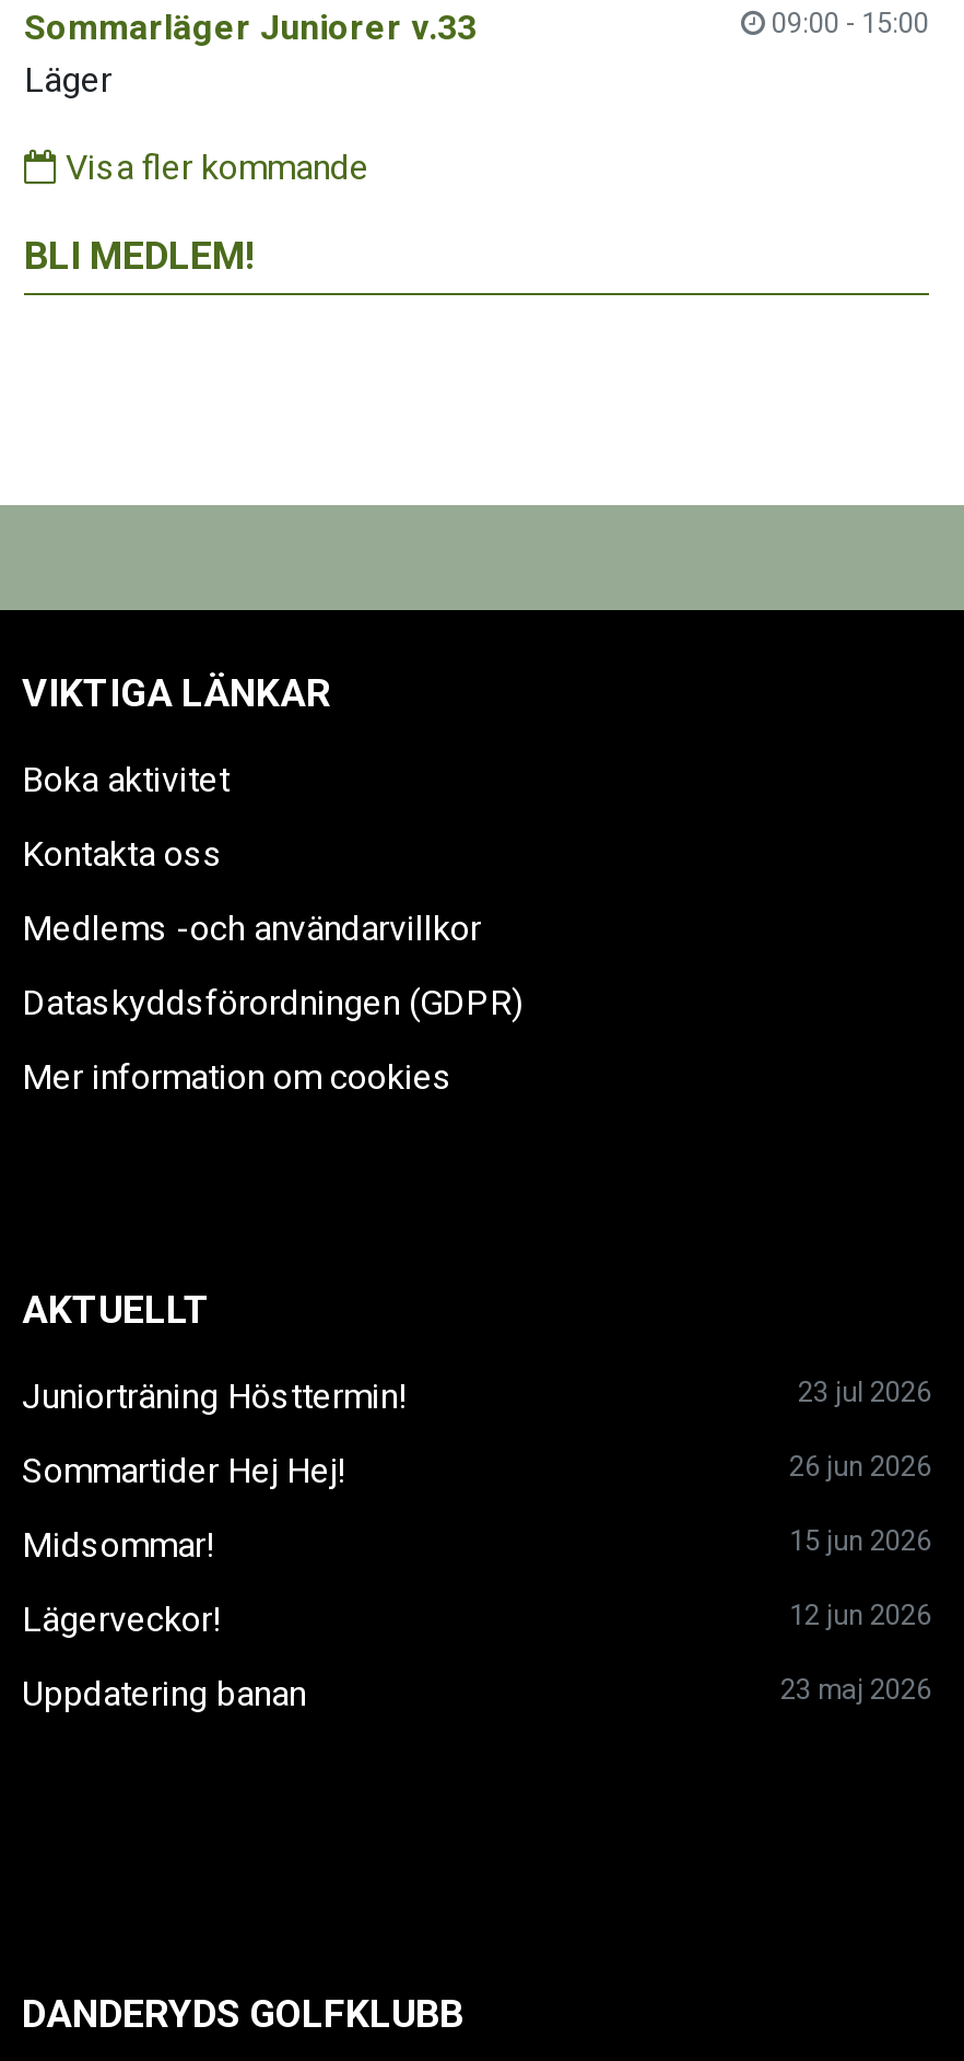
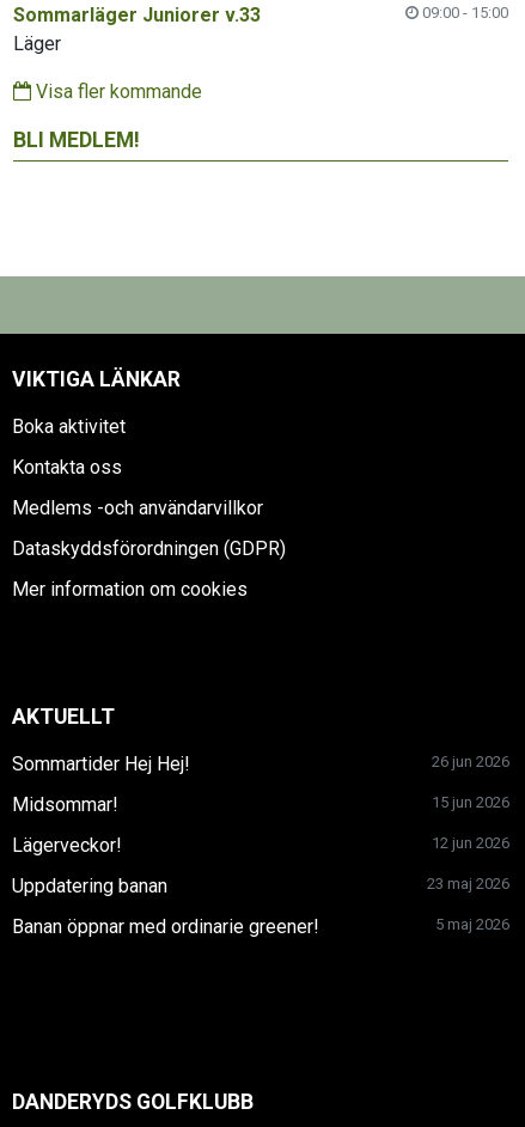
- Juniorträning Hösttermin!
- 23 jul 2026

moved up: Sommartider Hej Hej! | 26 jun 2026 | Midsommar! | 15 jun 2026 | Lägerveckor! | 12 jun 2026 | Uppdatering banan | 23 maj 2026

+ Banan öppnar med ordinarie greener!
+ 5 maj 2026
